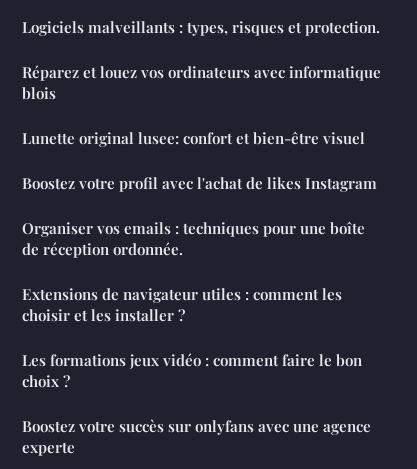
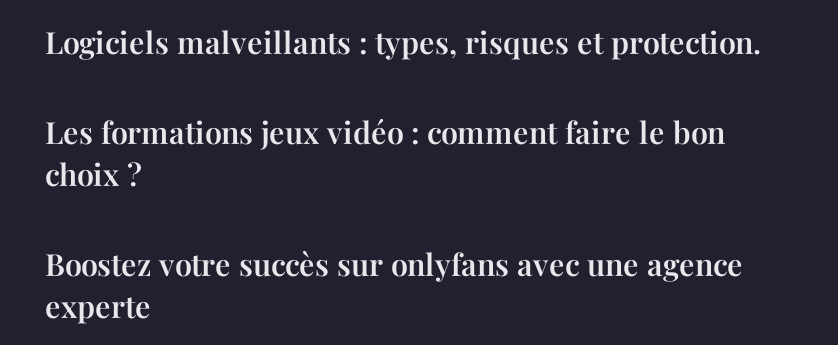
- Réparez et louez vos ordinateurs avec informatique
- blois
- Lunette original lusee: confort et bien-être visuel
- Boostez votre profil avec l'achat de likes Instagram
- Organiser vos emails : techniques pour une boîte
- de réception ordonnée.
- Extensions de navigateur utiles : comment les
- choisir et les installer ?
